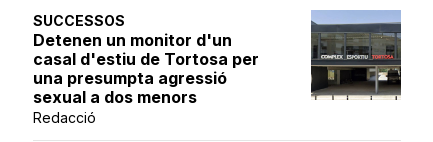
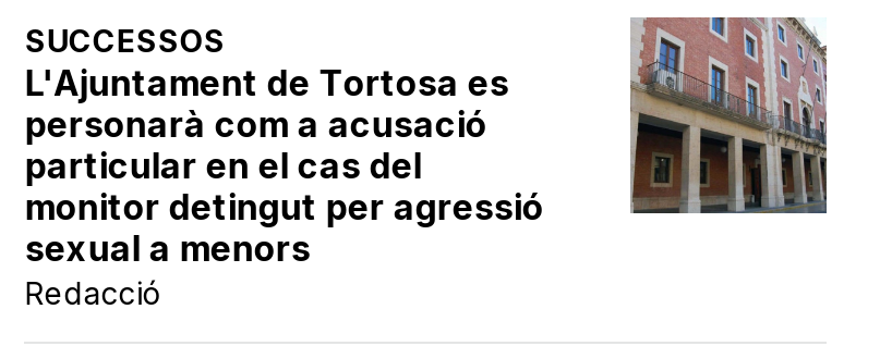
- [image]
+ [image]

- Detenen un monitor d'un
- casal d'estiu de Tortosa per
- una presumpta agressió
- sexual a dos menors
+ L'Ajuntament de Tortosa es
+ personarà com a acusació
+ particular en el cas del
+ monitor detingut per agressió
+ sexual a menors
